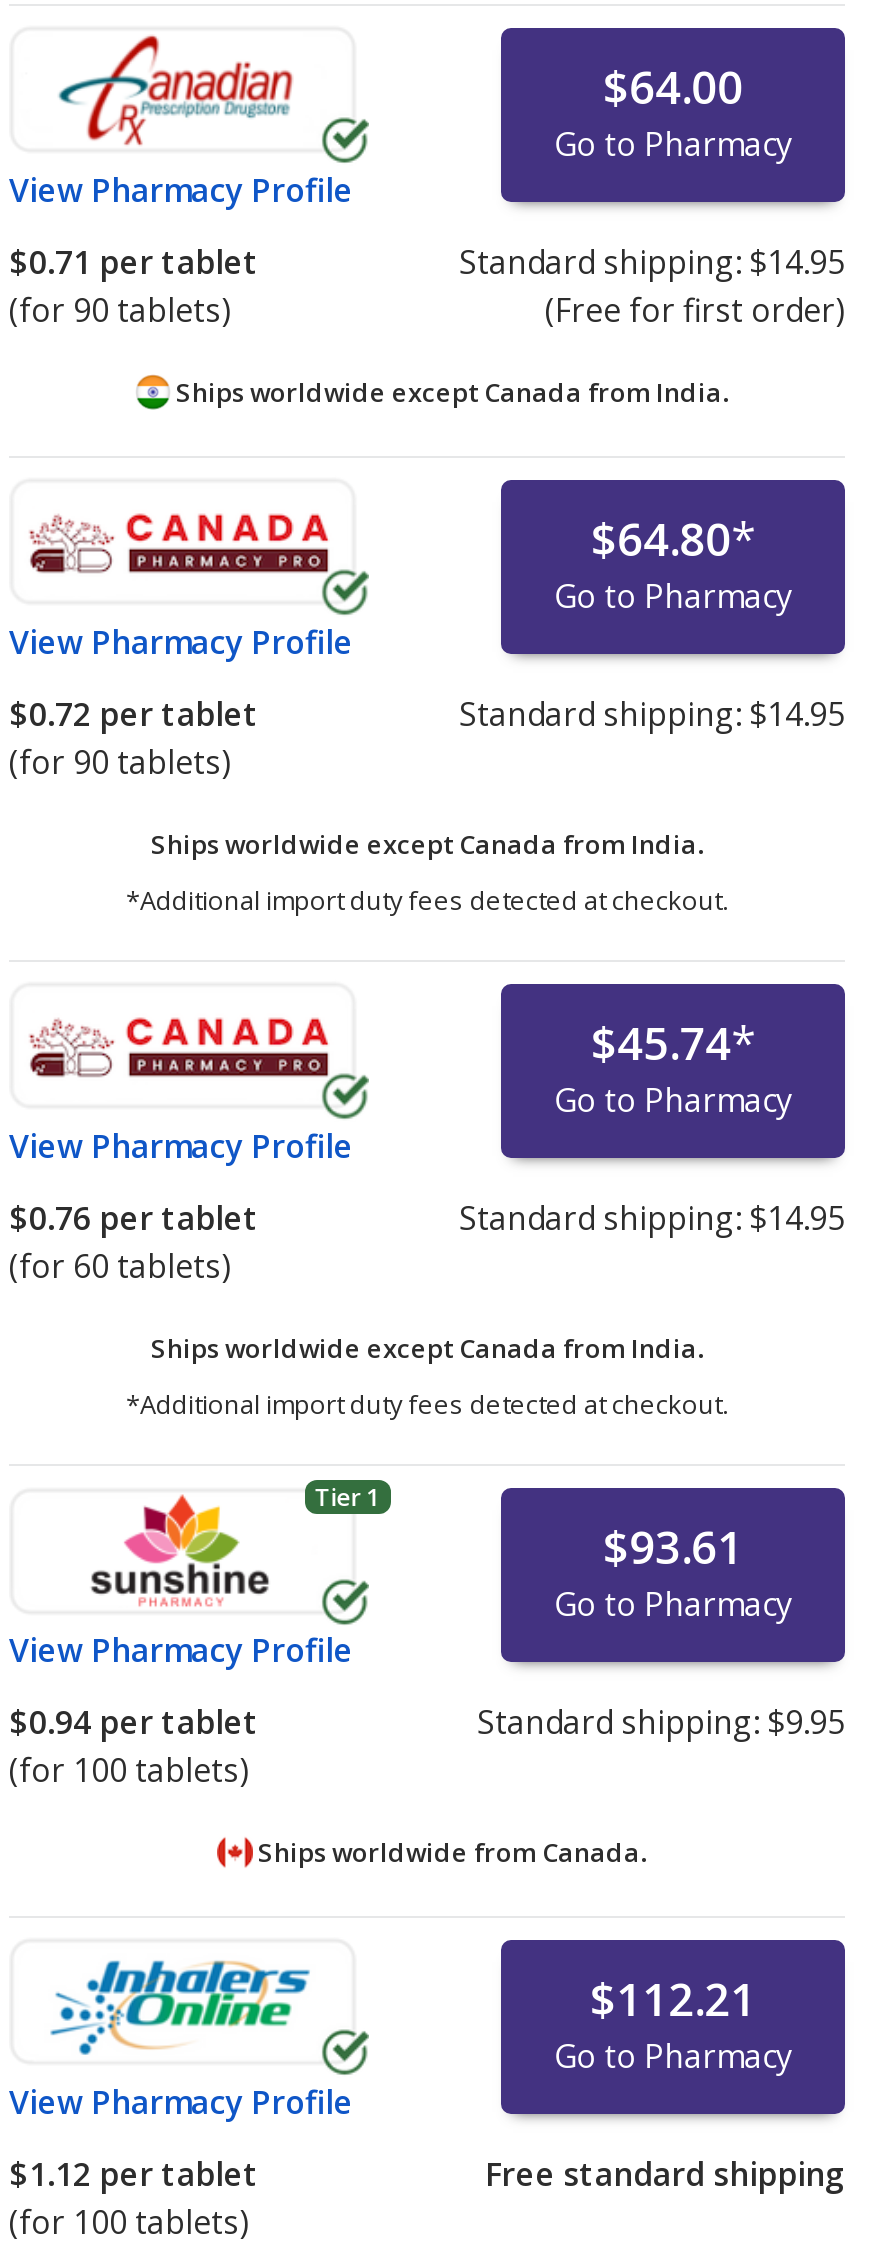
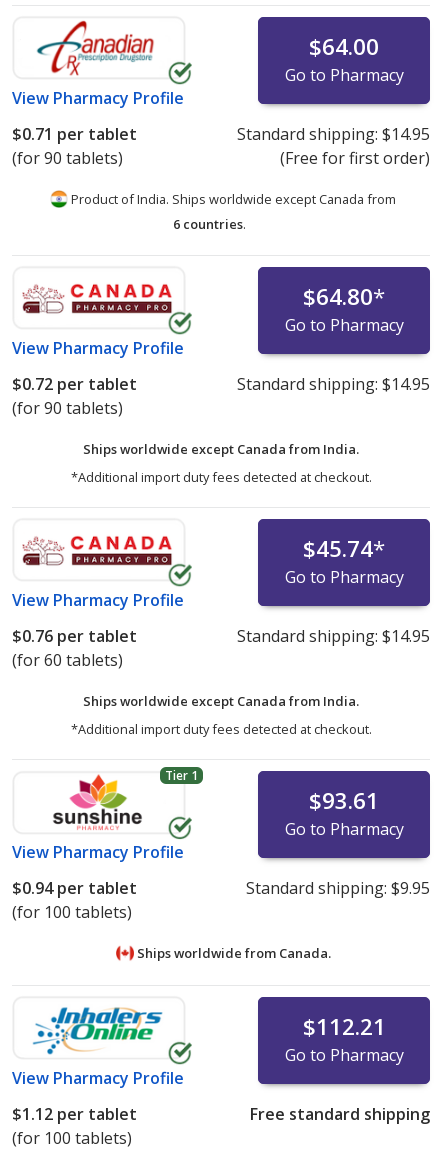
- Ships worldwide except Canada from India.
+ Product of India. Ships worldwide except Canada from
+ 6 countries.
